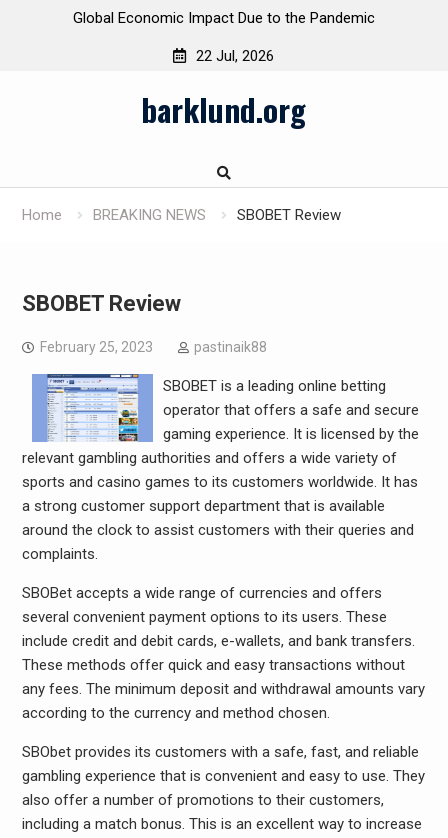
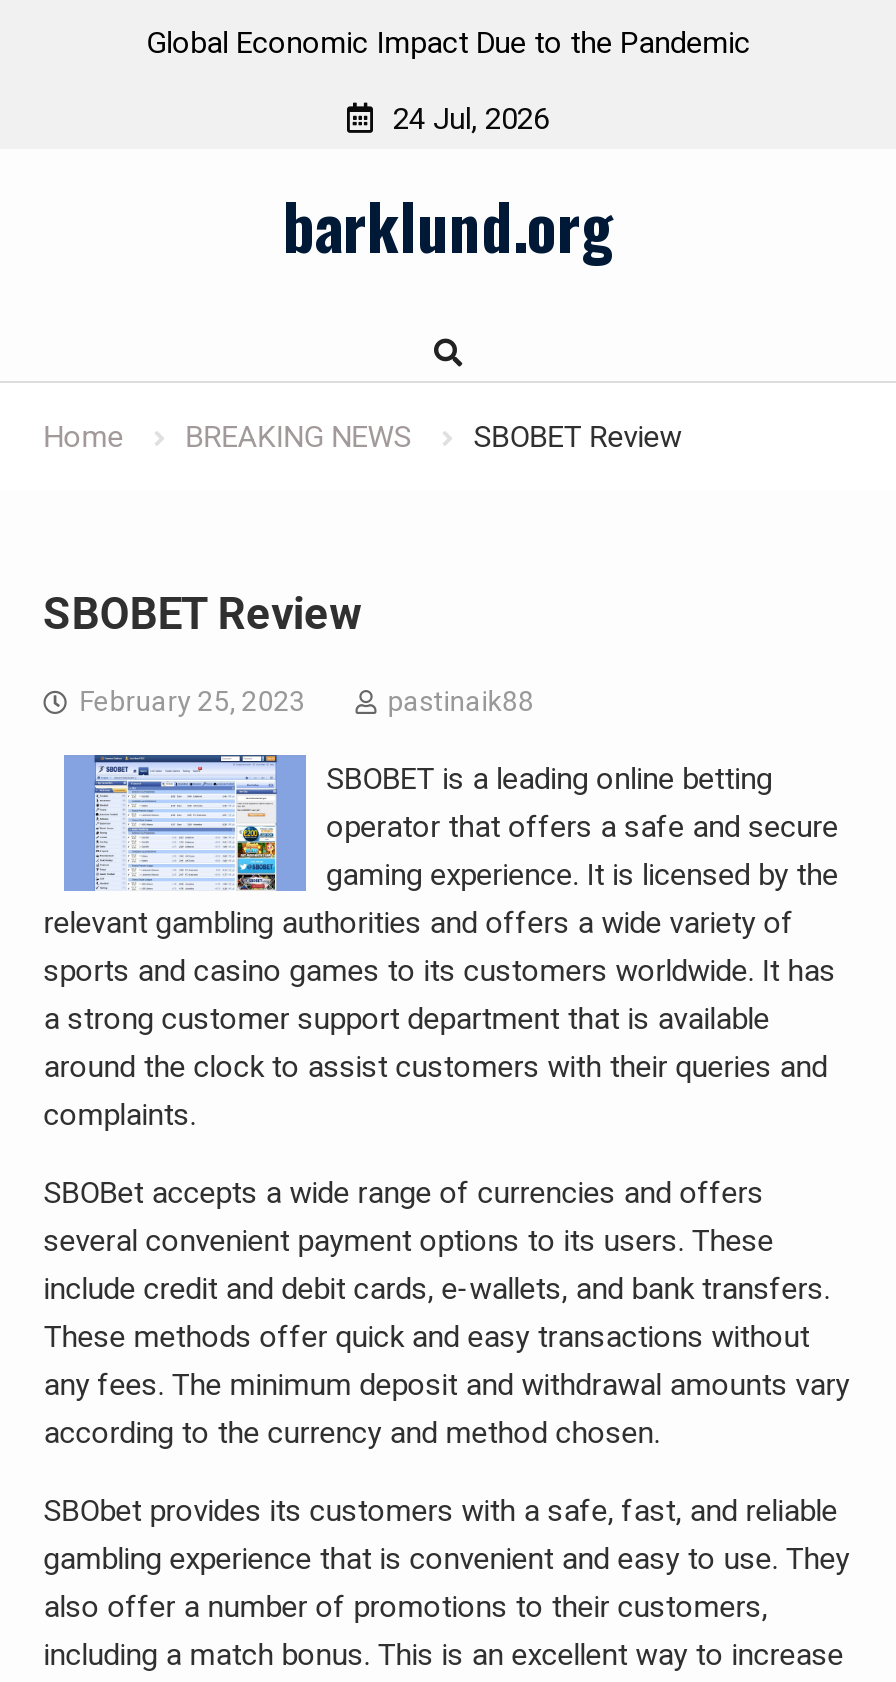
- 22 Jul, 2026
+ 24 Jul, 2026
